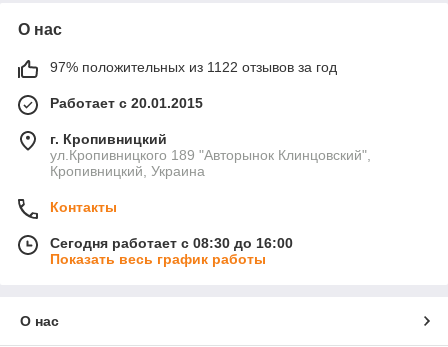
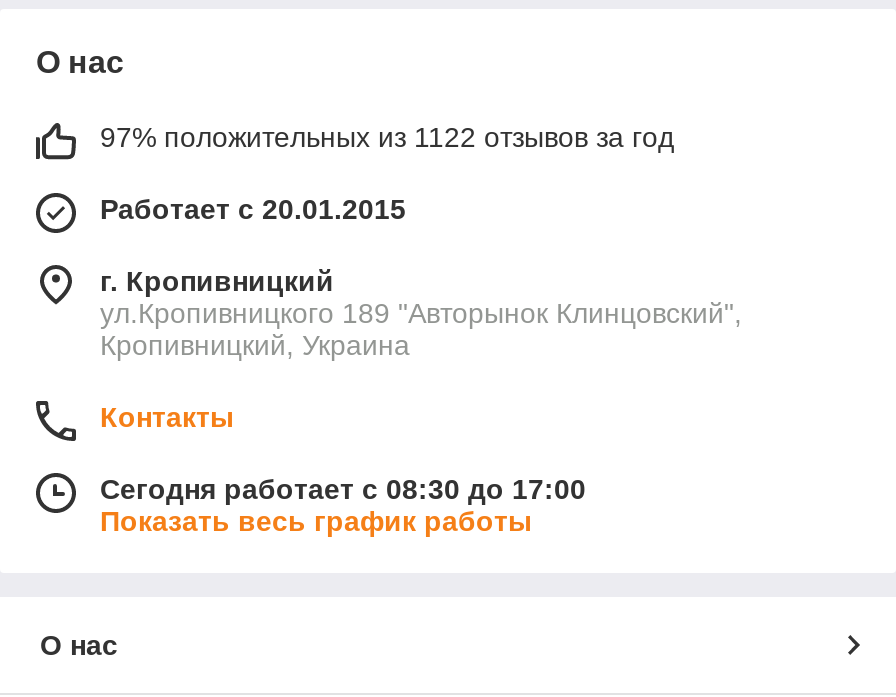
- Сегодня работает с 08:30 до 16:00
+ Сегодня работает с 08:30 до 17:00
